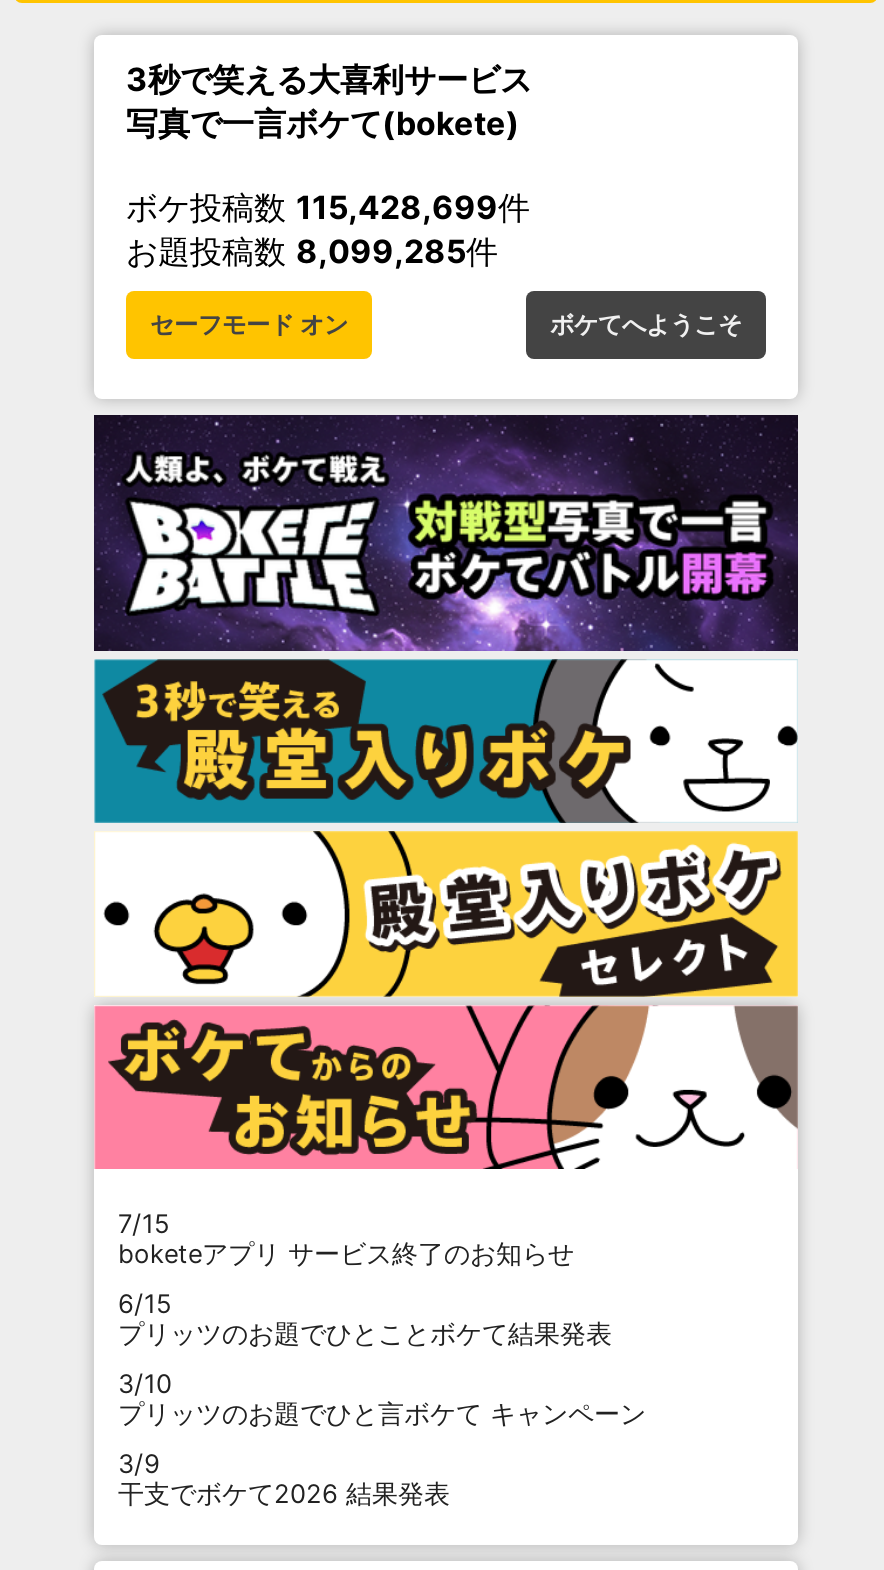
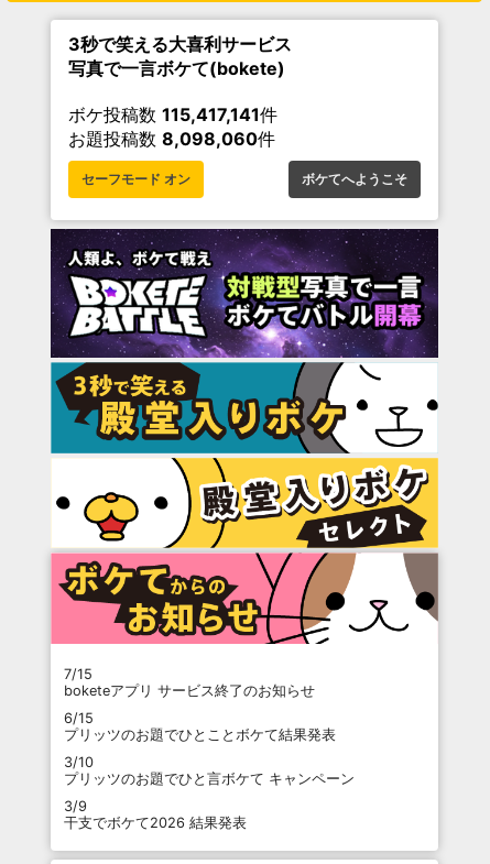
- ボケ投稿数115,428,699件
+ ボケ投稿数115,417,141件

- お題投稿数8,099,285件
+ お題投稿数8,098,060件
